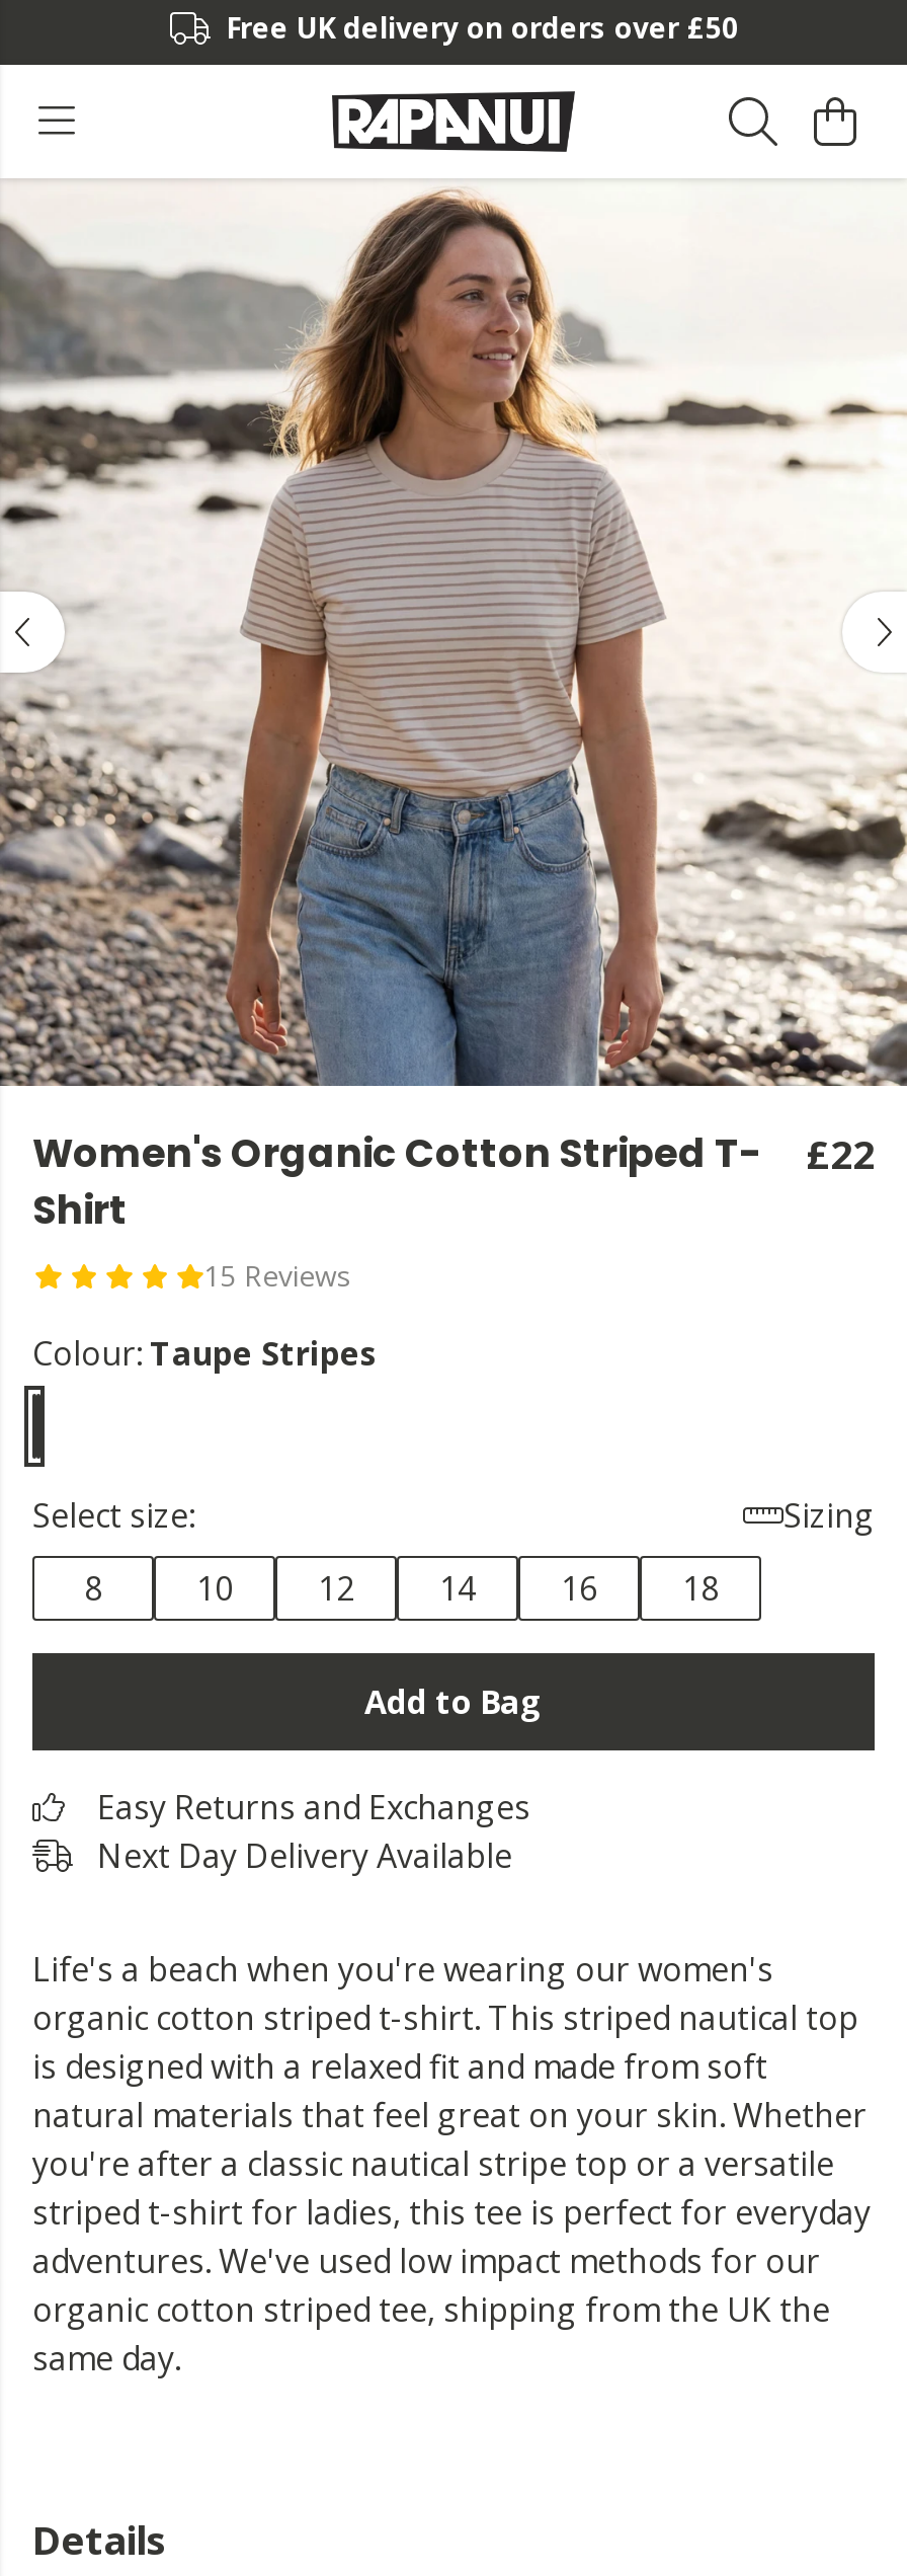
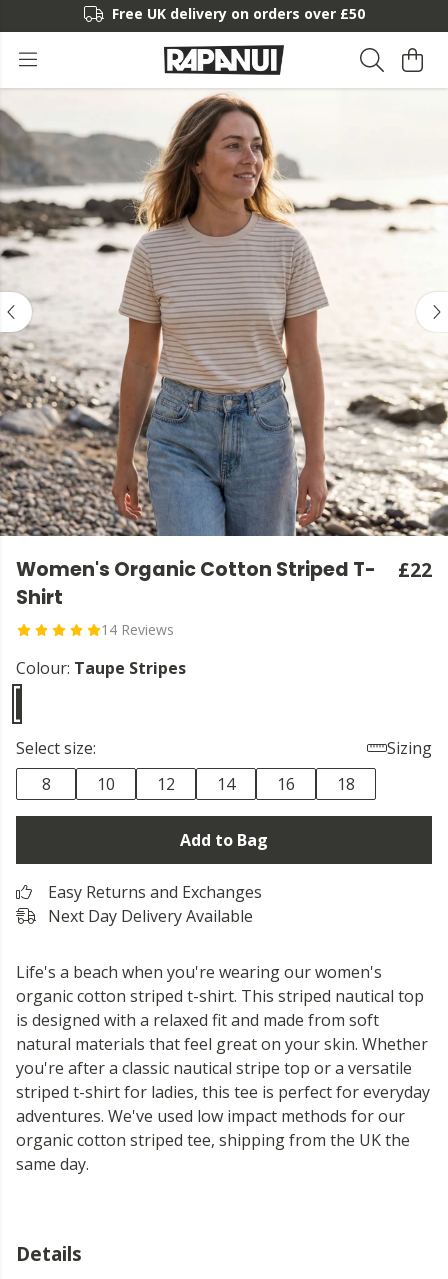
- 15 Reviews
+ 14 Reviews
